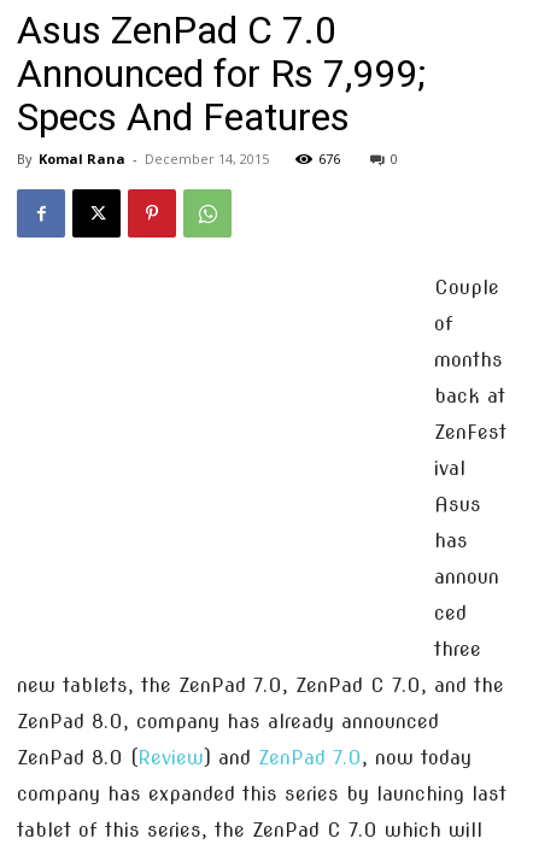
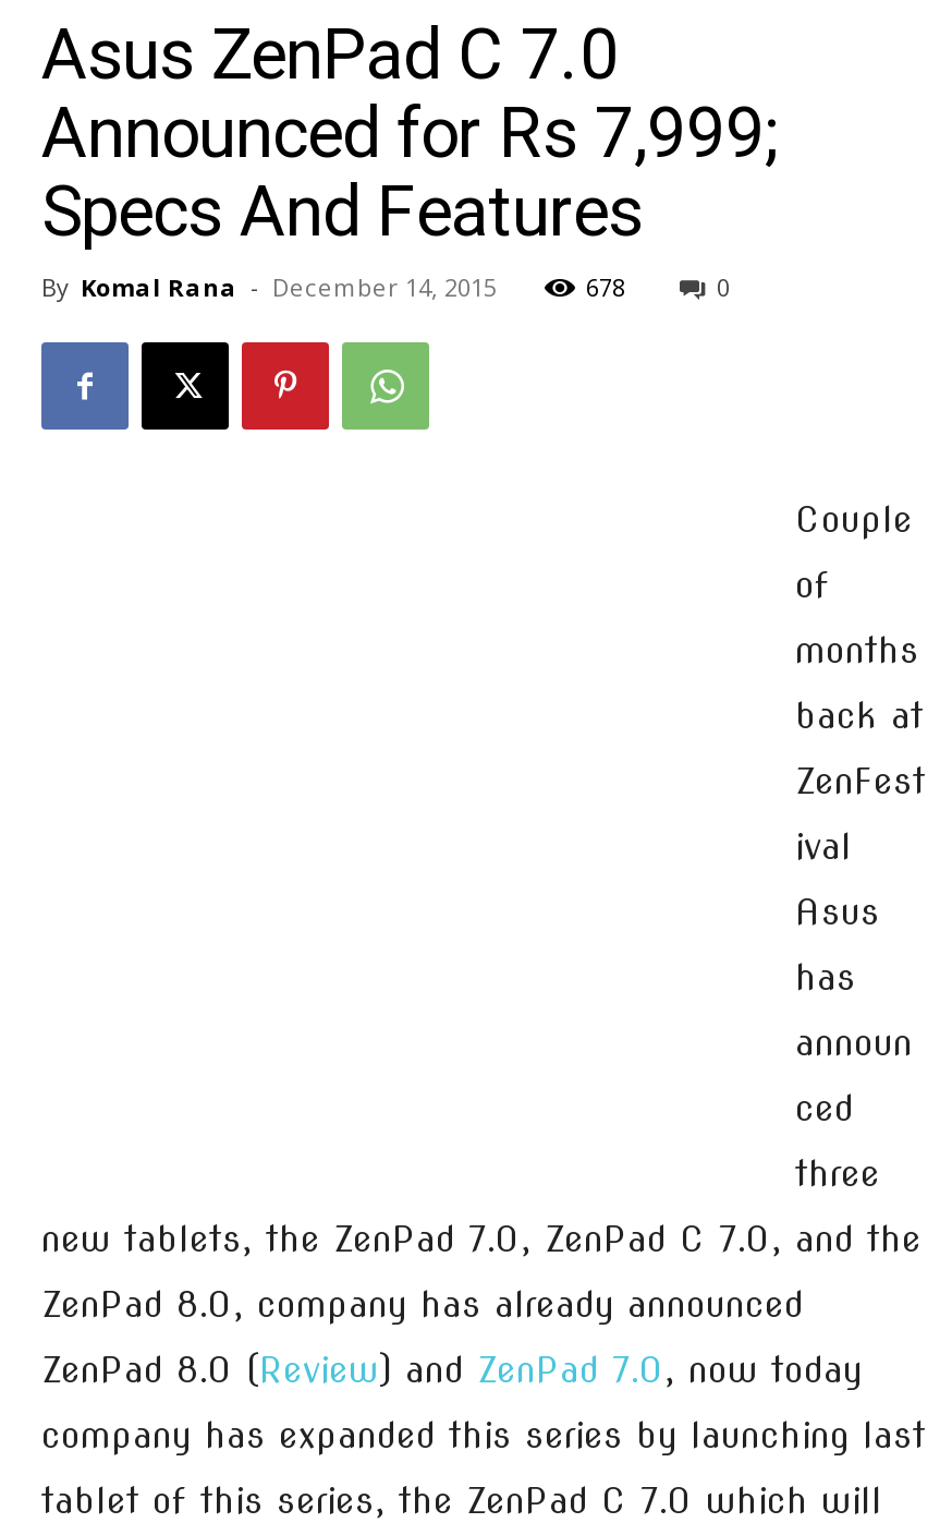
- 676
+ 678
